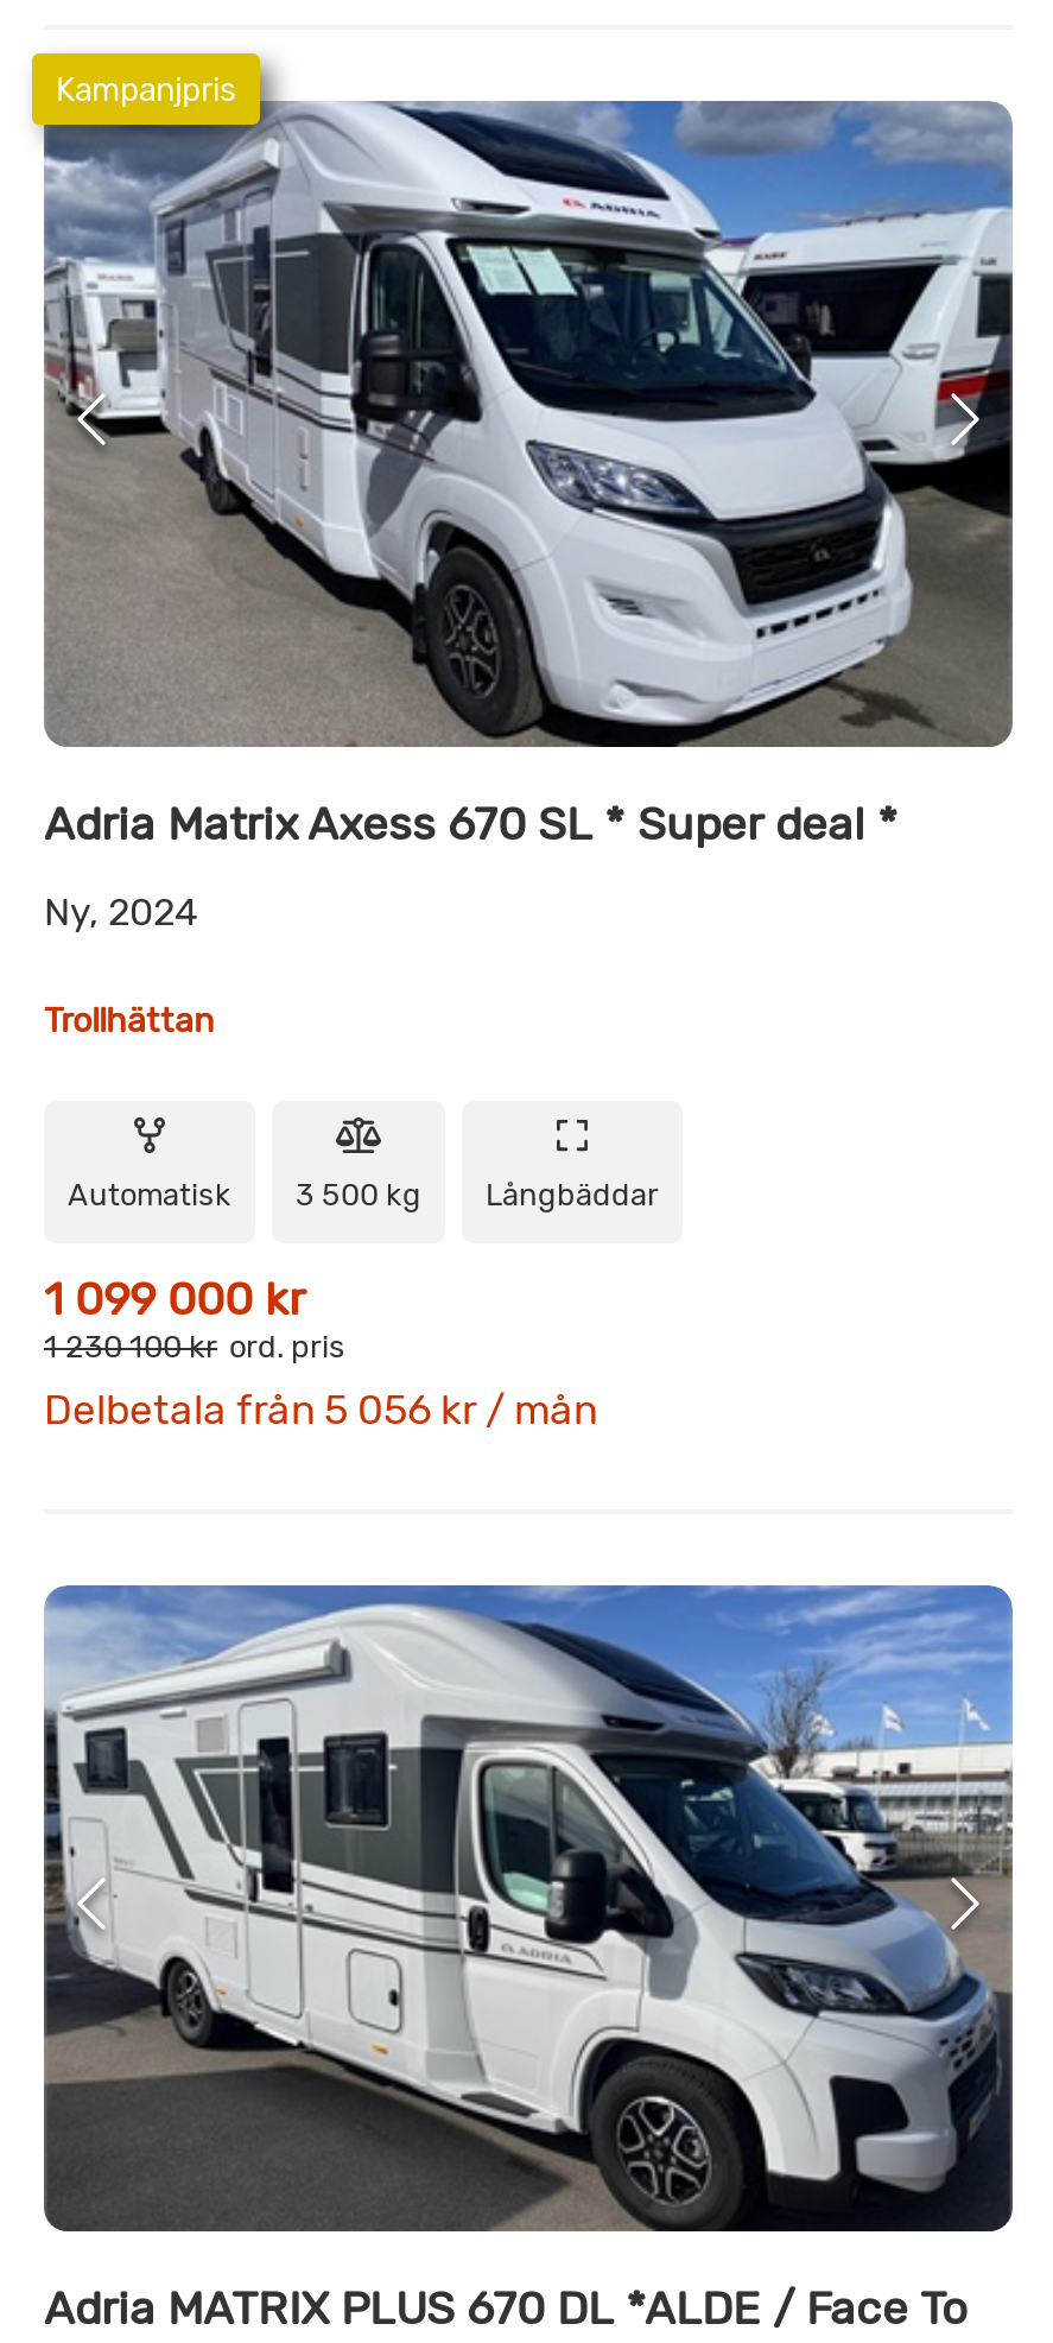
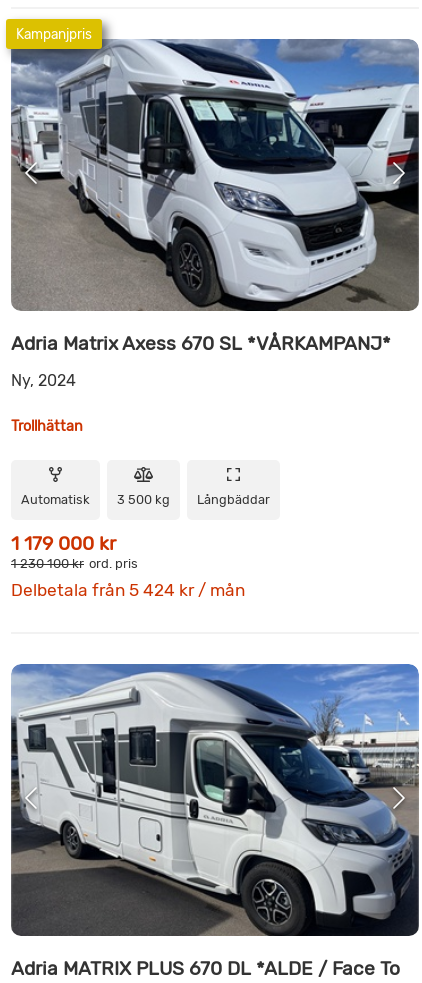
- Adria Matrix Axess 670 SL * Super deal *
+ Adria Matrix Axess 670 SL *VÅRKAMPANJ*

- 1 099 000 kr
+ 1 179 000 kr

- Delbetala från 5 056 kr / mån
+ Delbetala från 5 424 kr / mån
